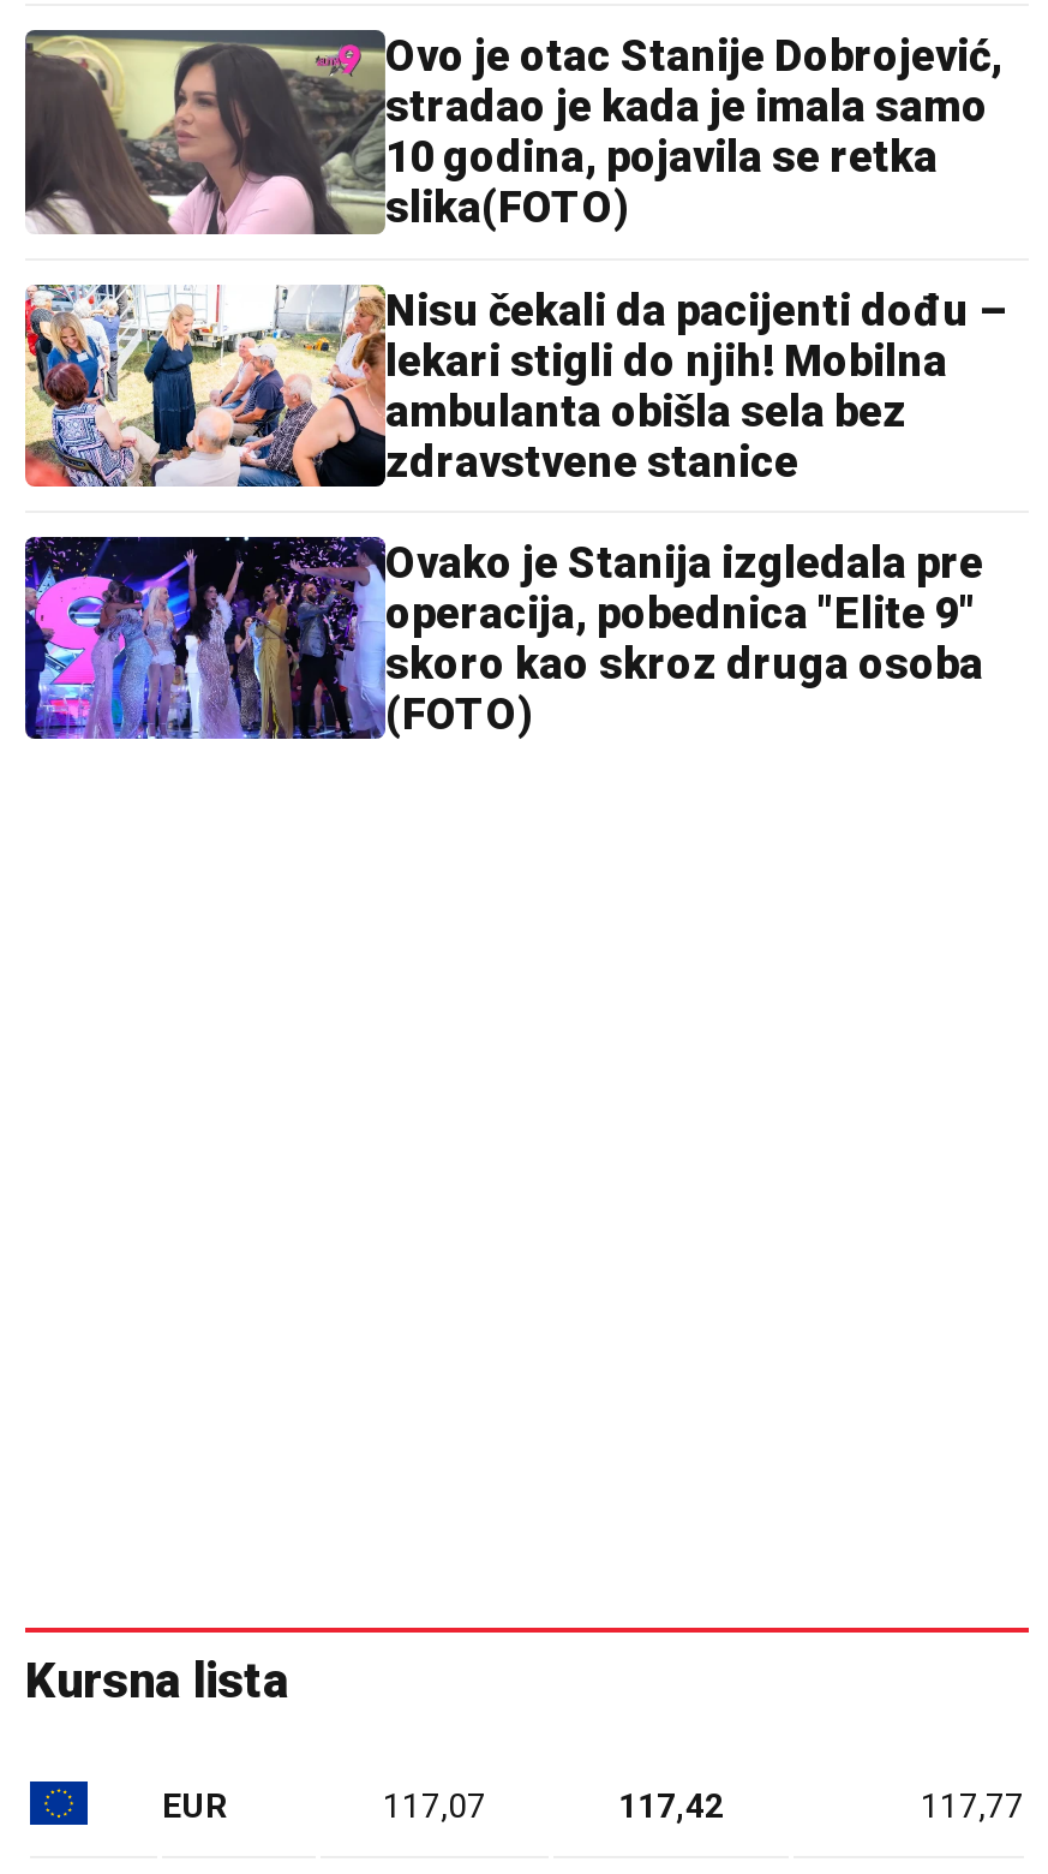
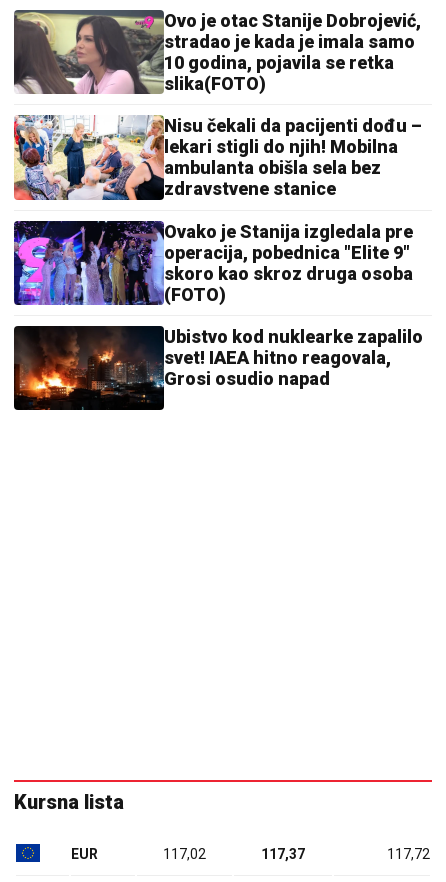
+ [image]
+ Ubistvo kod nuklearke zapalilo
+ svet! IAEA hitno reagovala,
+ Grosi osudio napad

- 117,07
+ 117,02

- 117,42
+ 117,37

- 117,77
+ 117,72
